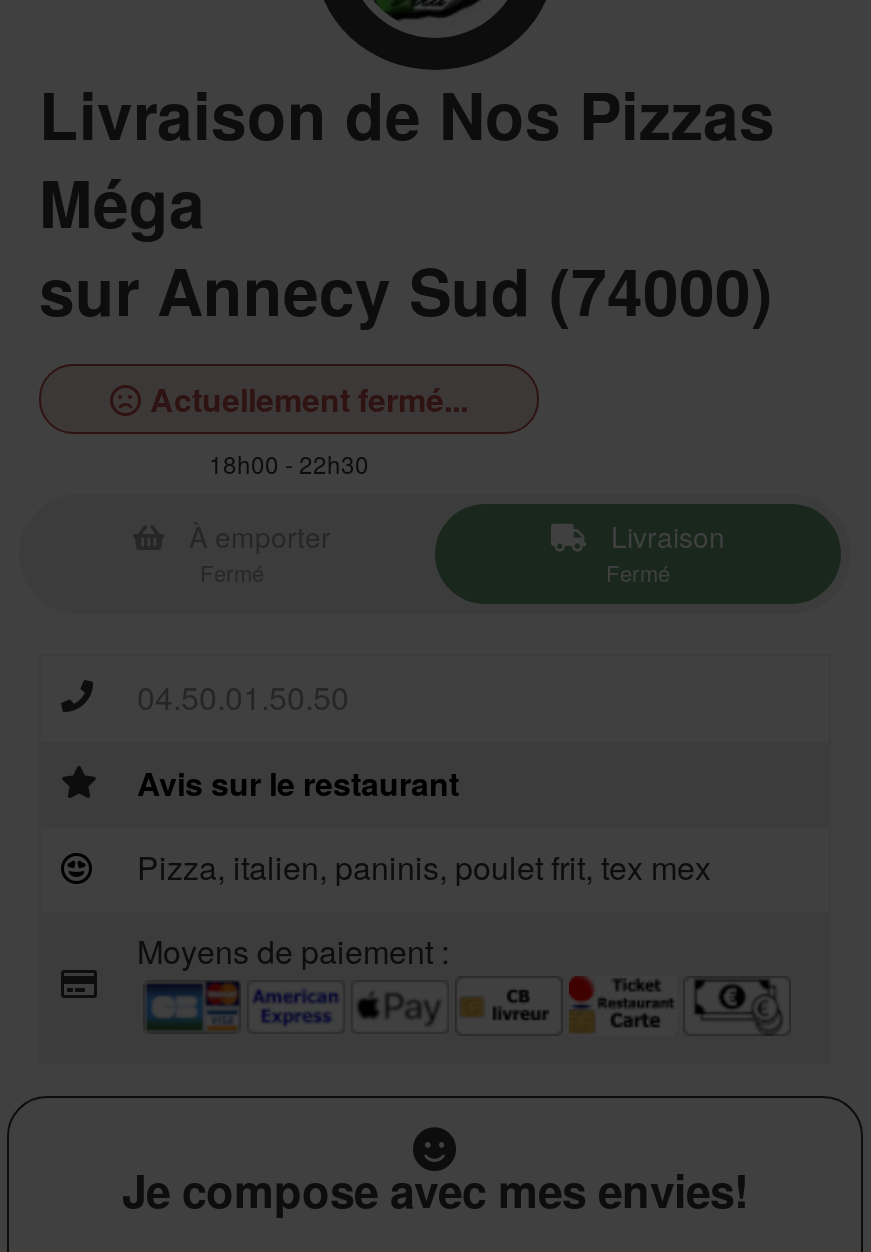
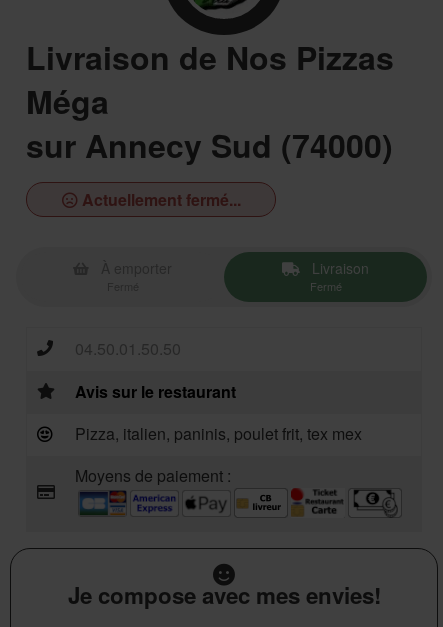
- 18h00 - 22h30
